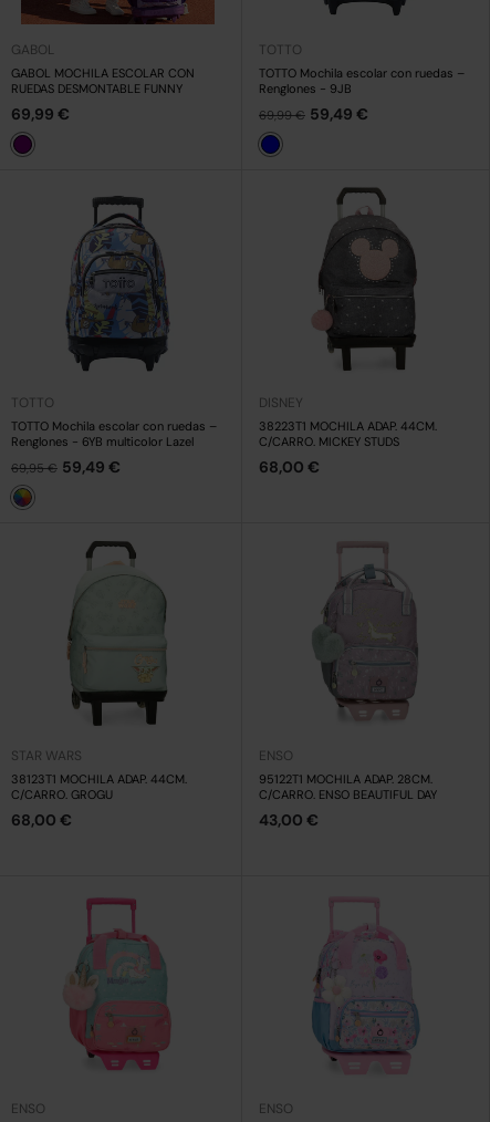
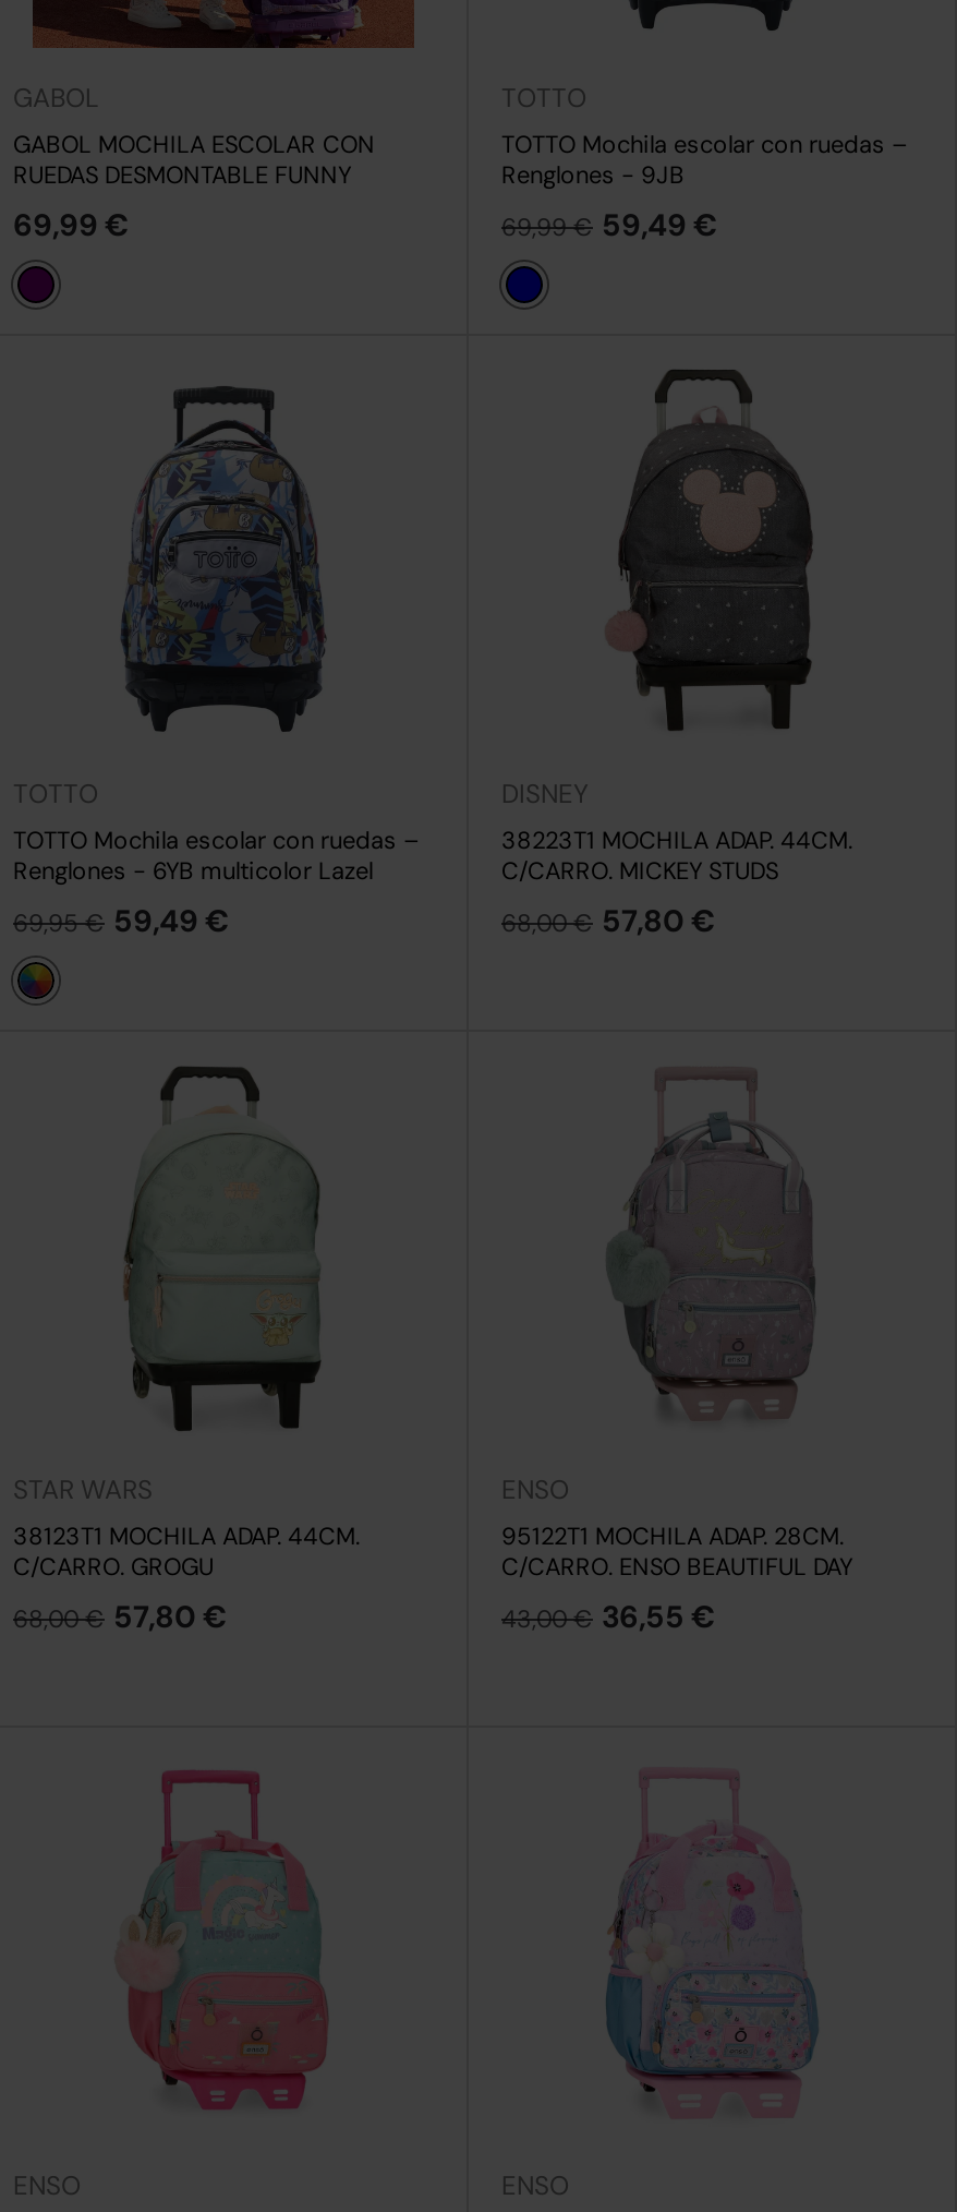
- 68,00 €
+ 68,00 € 57,80 €

- 68,00 €
+ 68,00 € 57,80 €

- 43,00 €
+ 43,00 € 36,55 €
